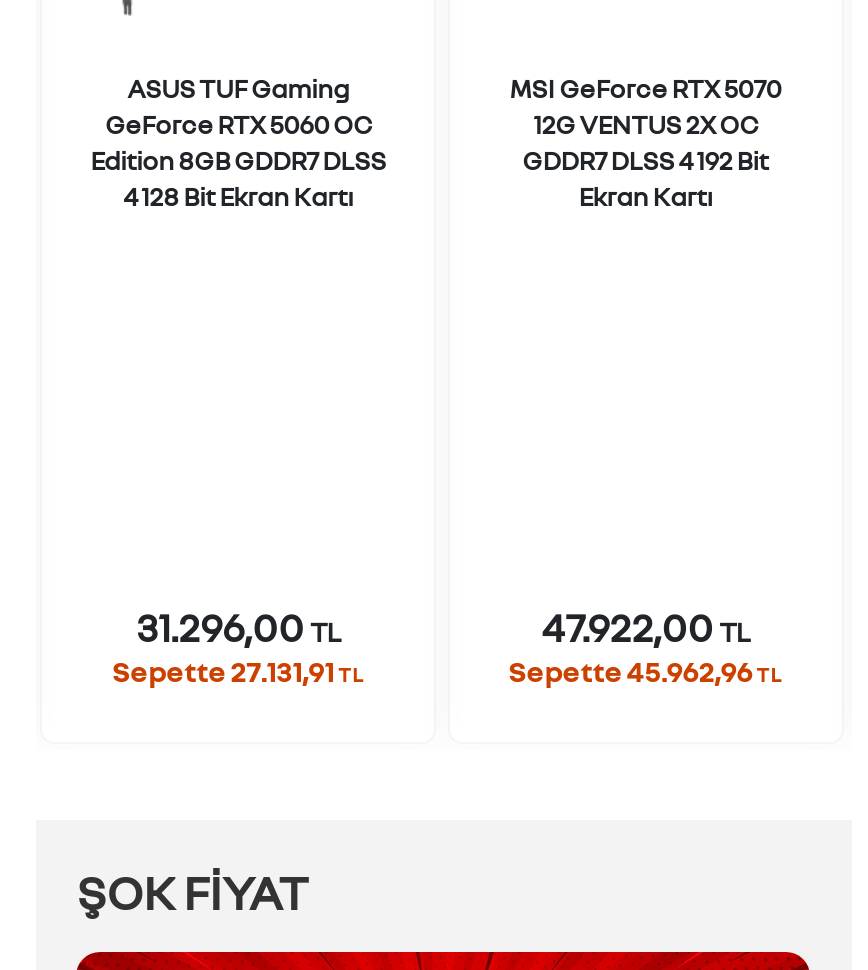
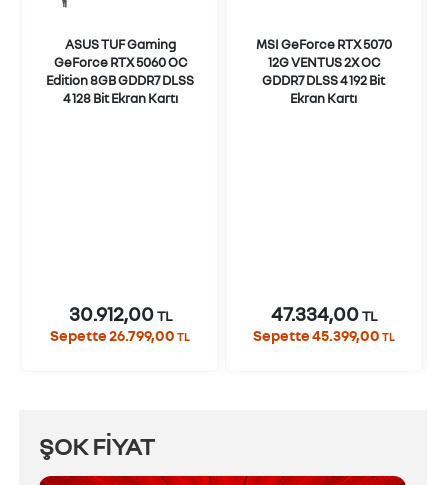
- 31.296,00TL
+ 30.912,00TL

- 47.922,00TL
+ 47.334,00TL

- Sepette 27.131,91TL
+ Sepette 26.799,00TL

- Sepette 45.962,96TL
+ Sepette 45.399,00TL
